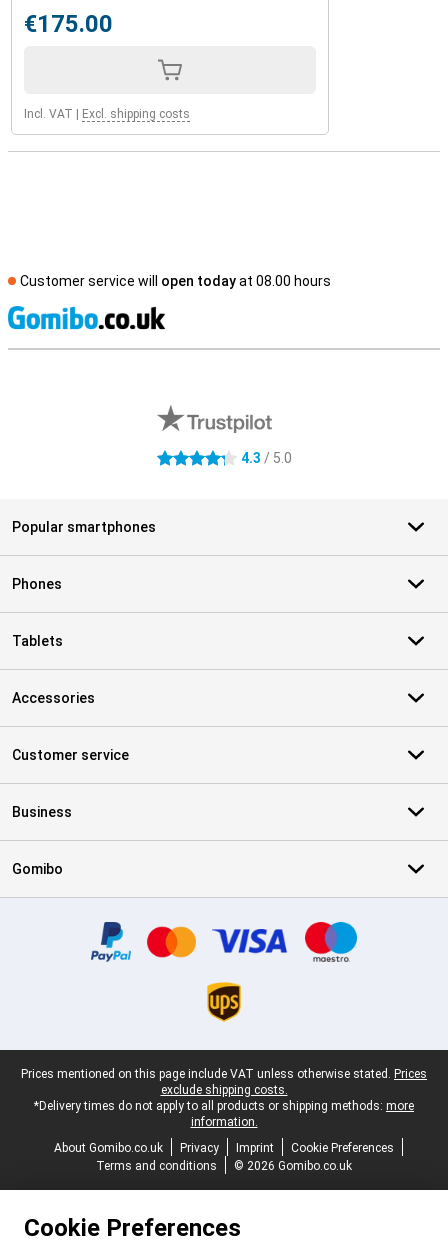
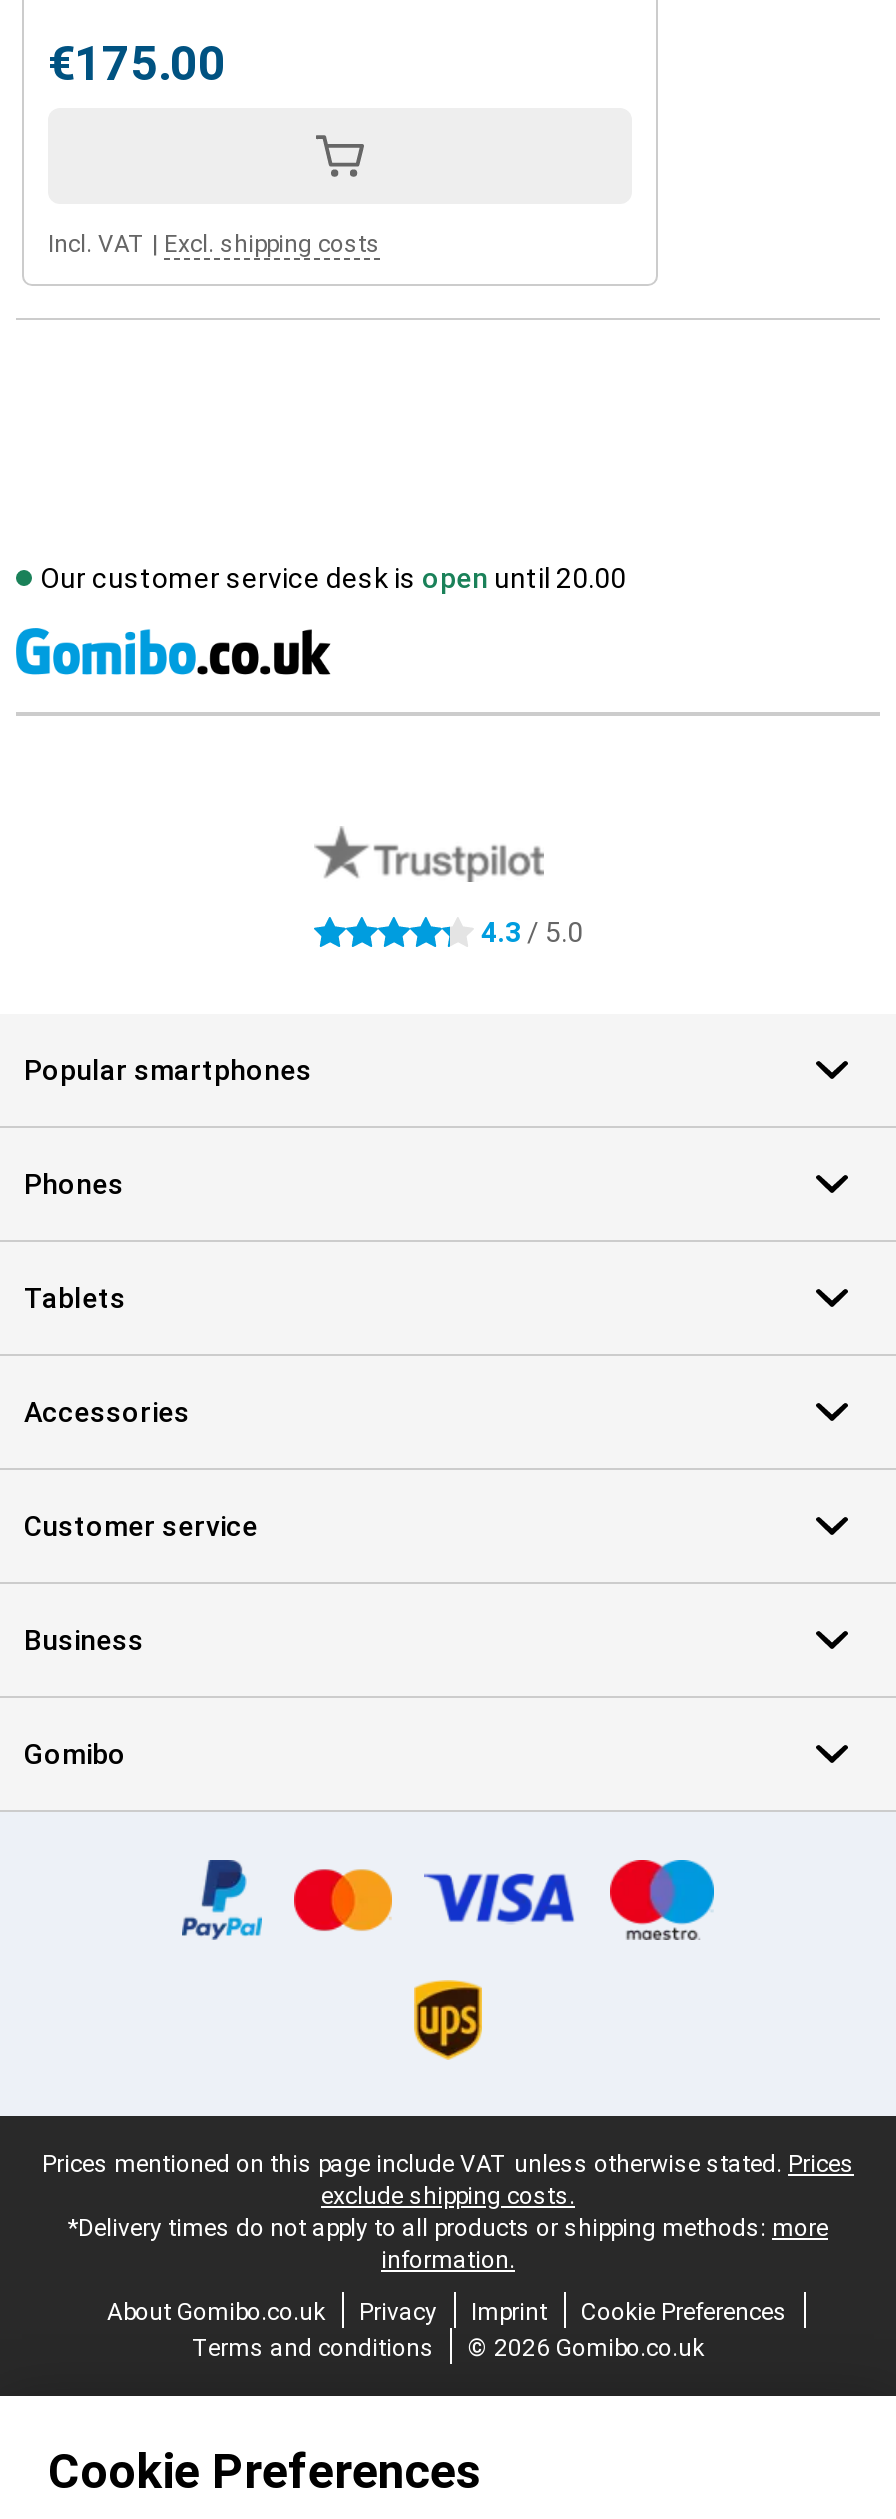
- Customer service will open today at 08.00 hours
+ Our customer service desk is open until 20.00
